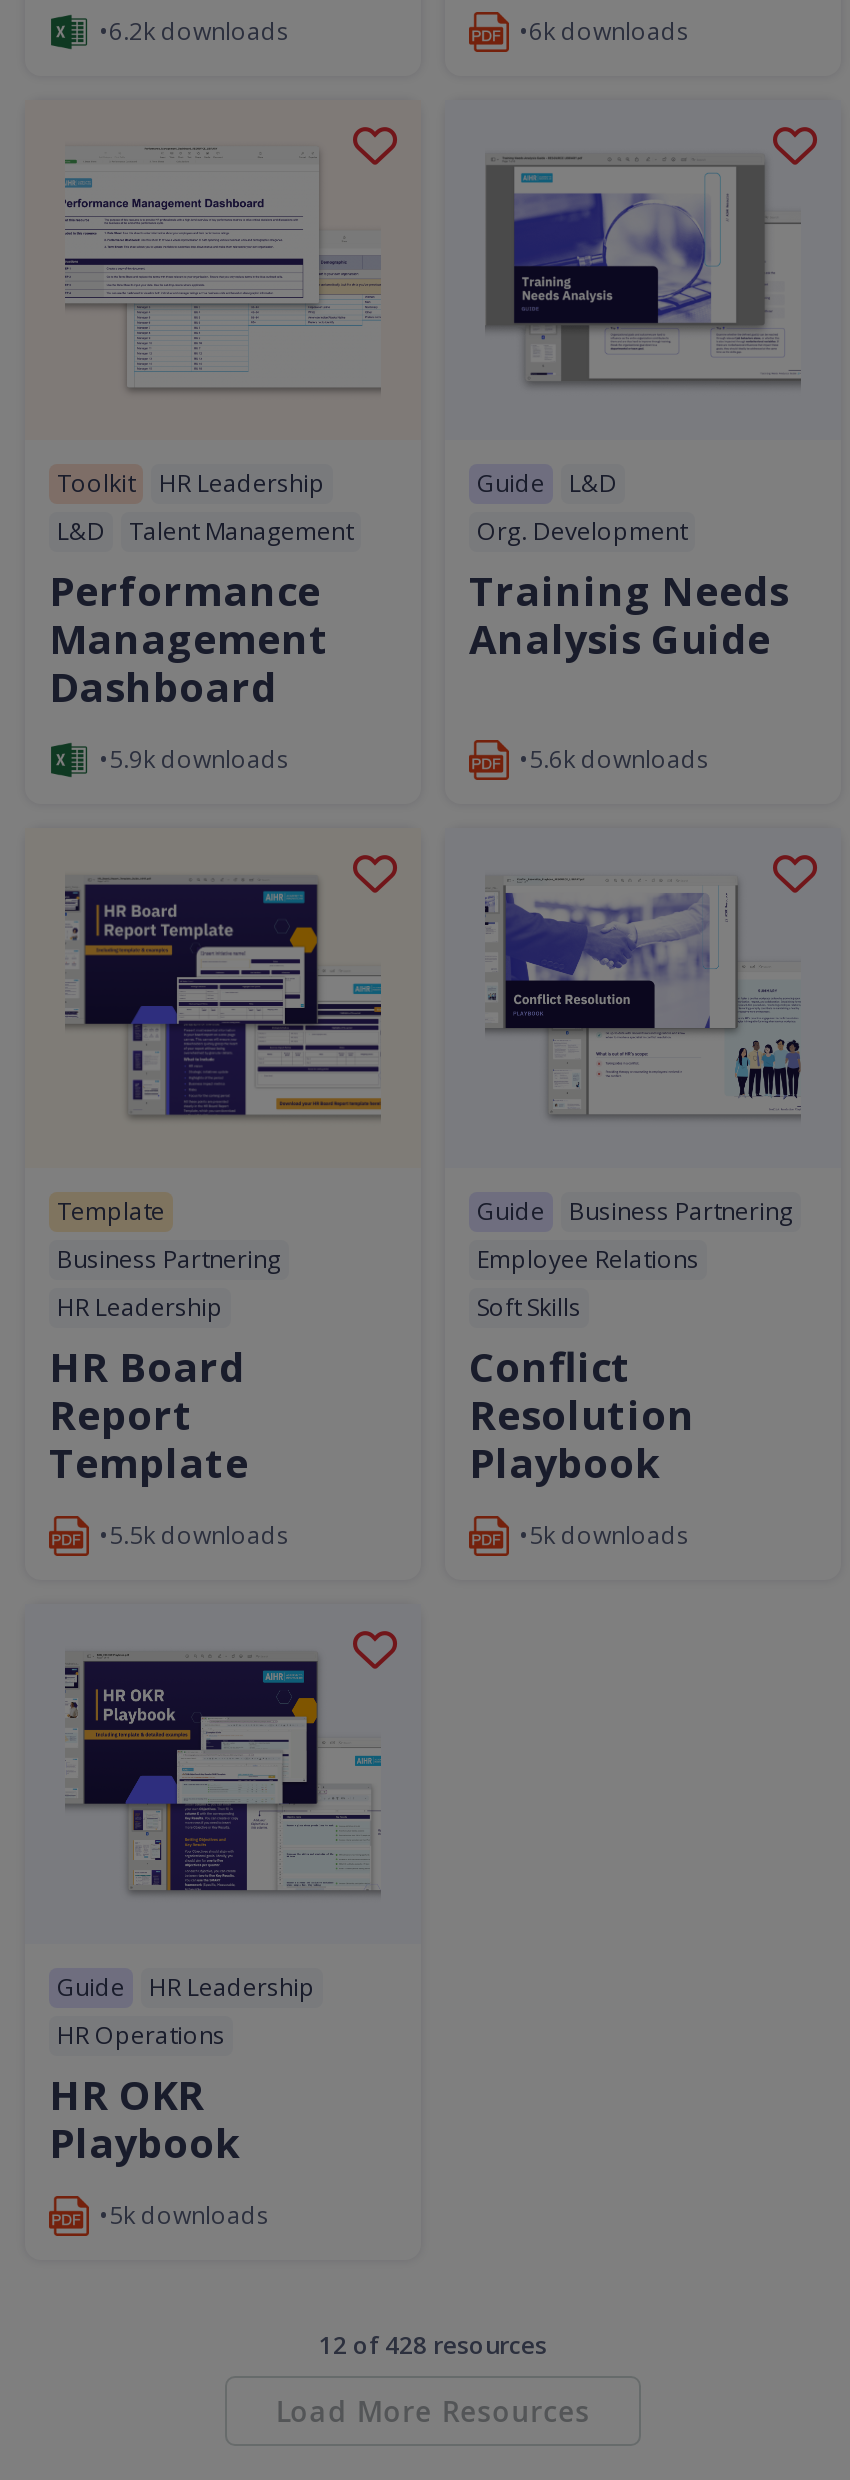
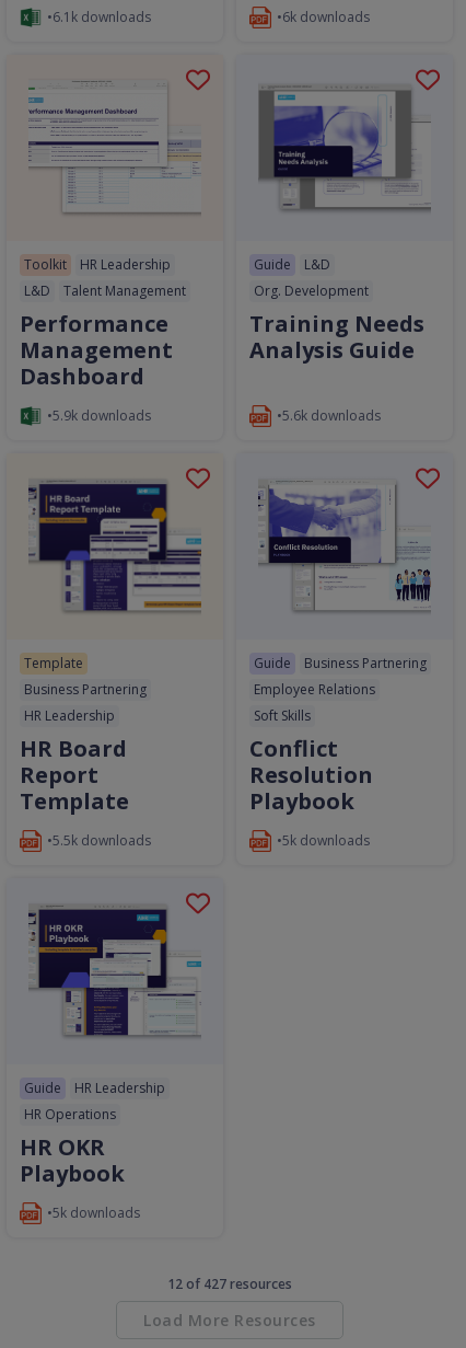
- •6.2k downloads
+ •6.1k downloads

- 12 of 428 resources
+ 12 of 427 resources
